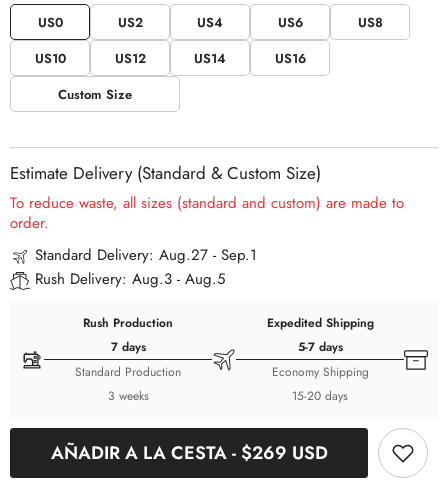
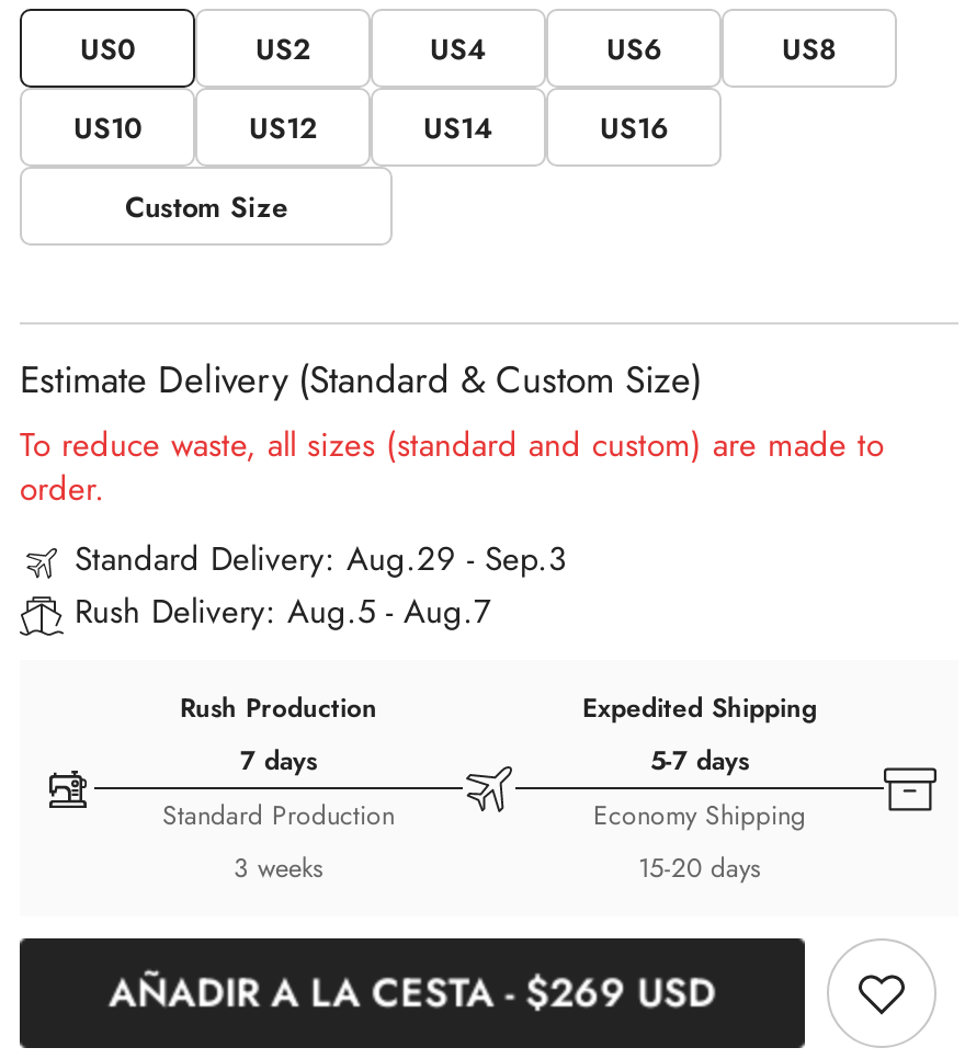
- Standard Delivery: Aug.27 - Sep.1
+ Standard Delivery: Aug.29 - Sep.3

- Rush Delivery: Aug.3 - Aug.5
+ Rush Delivery: Aug.5 - Aug.7
